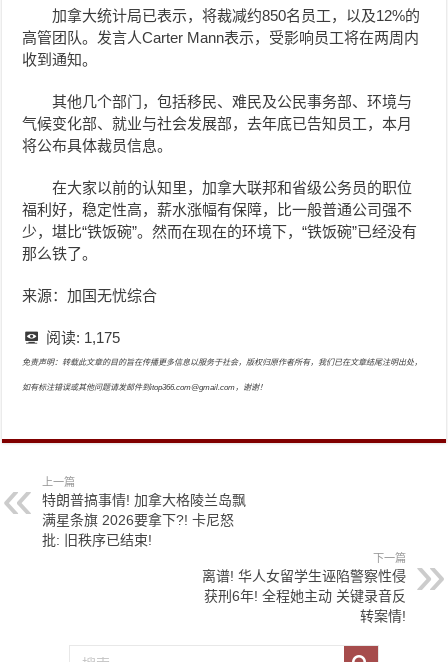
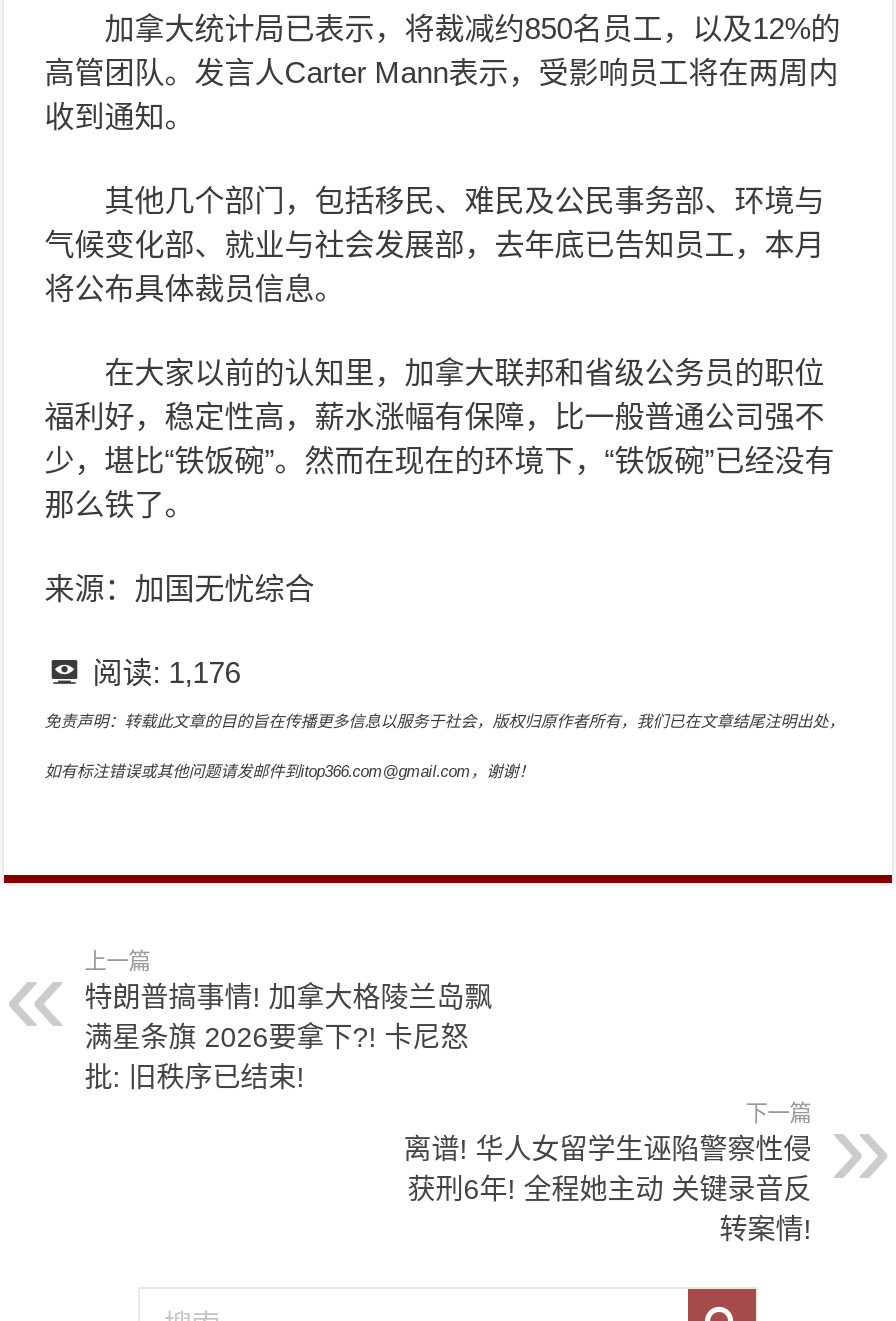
- 阅读: 1,175
+ 阅读: 1,176
